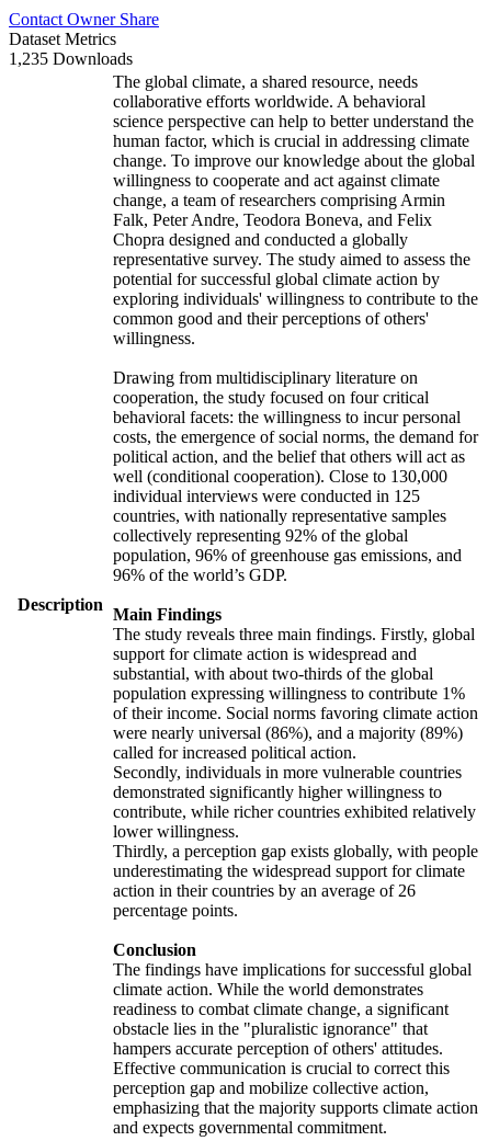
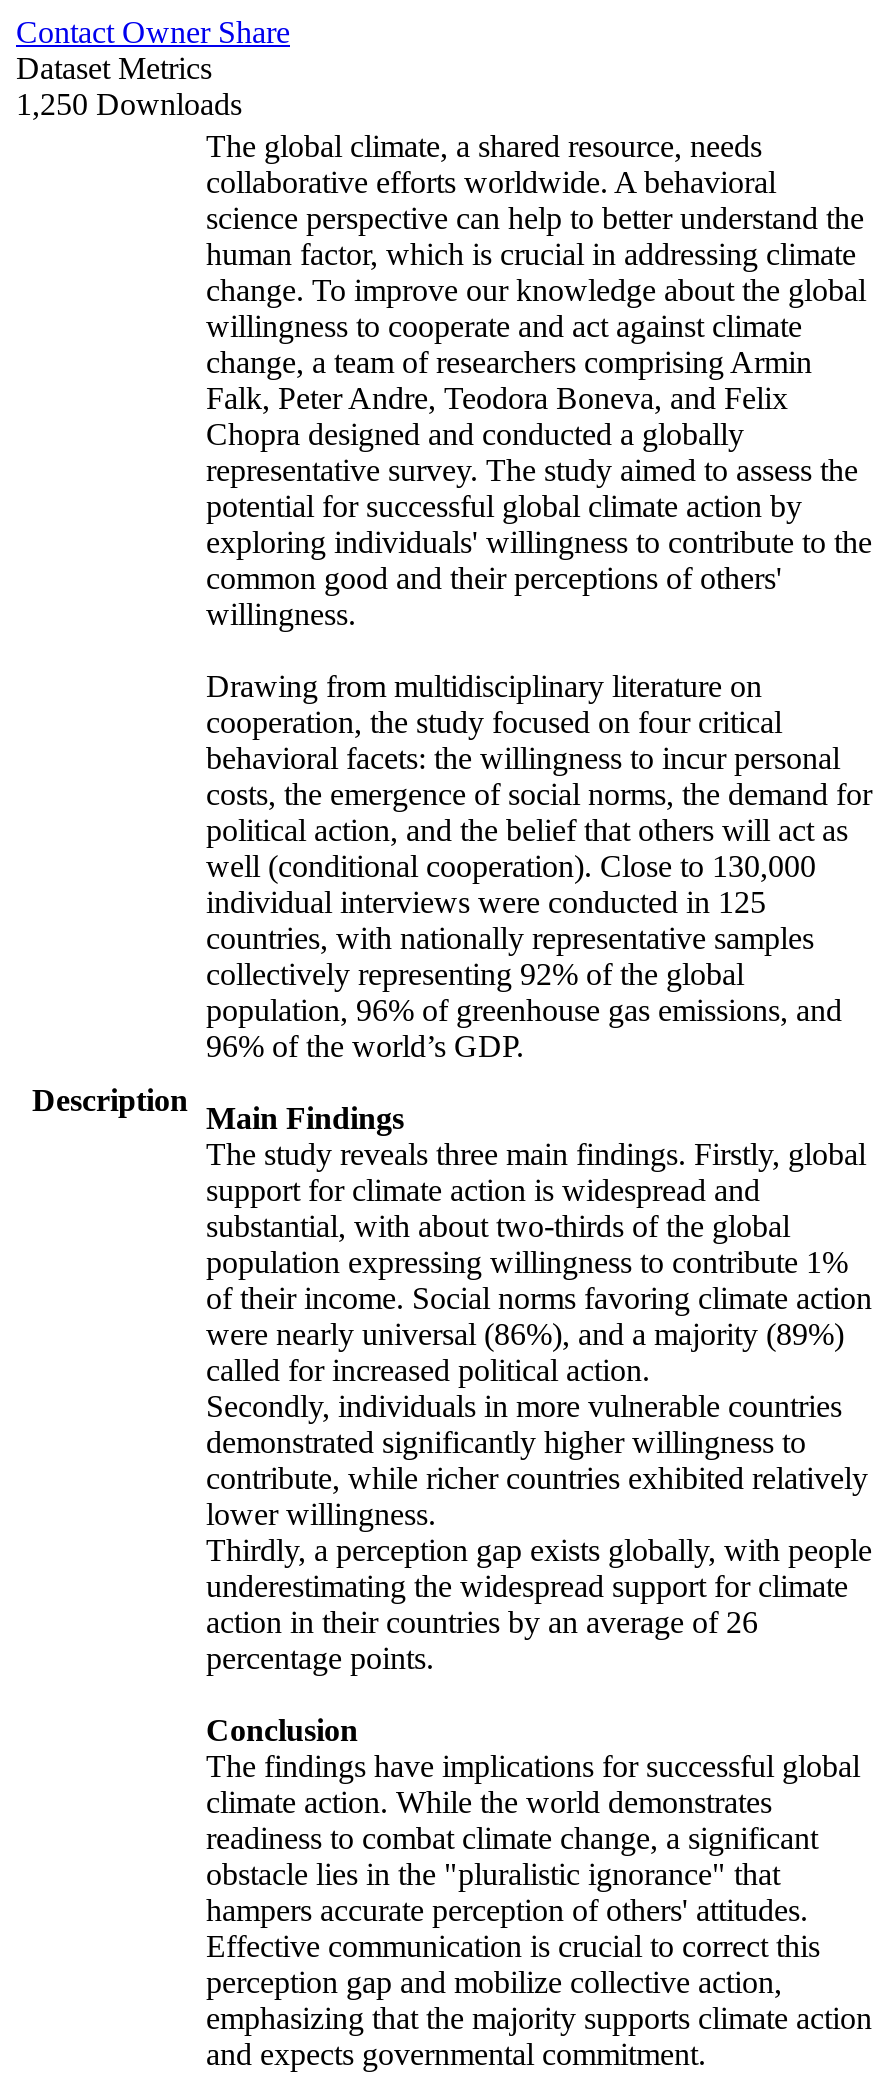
- 1,235 Downloads
+ 1,250 Downloads
